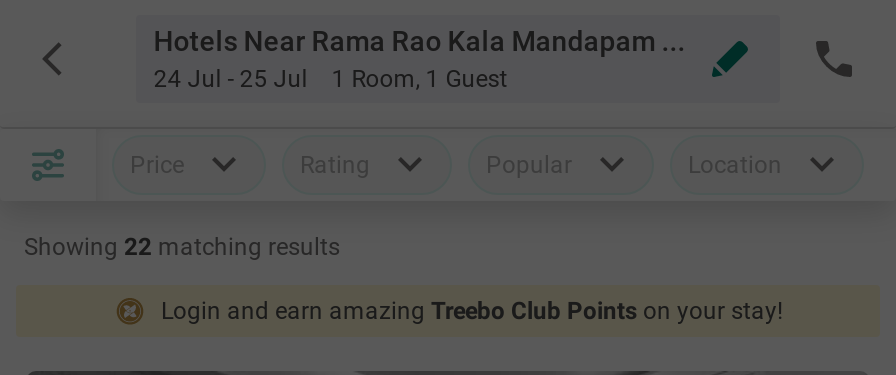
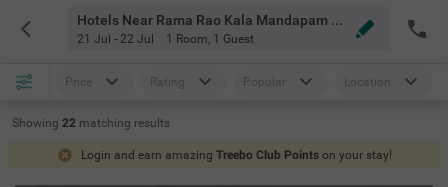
- 24 Jul - 25 Jul 1 Room, 1 Guest
+ 21 Jul - 22 Jul 1 Room, 1 Guest
